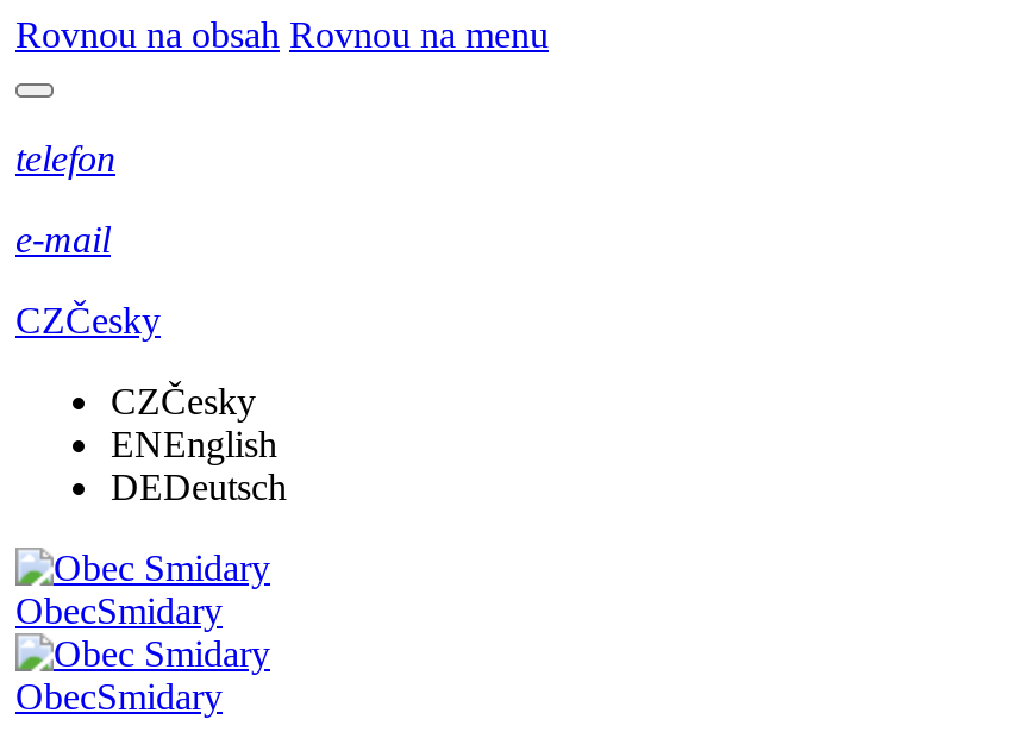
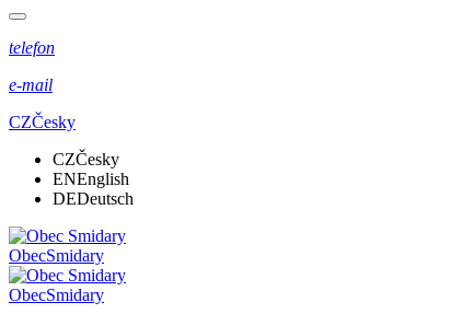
- Rovnou na obsah Rovnou na menu
